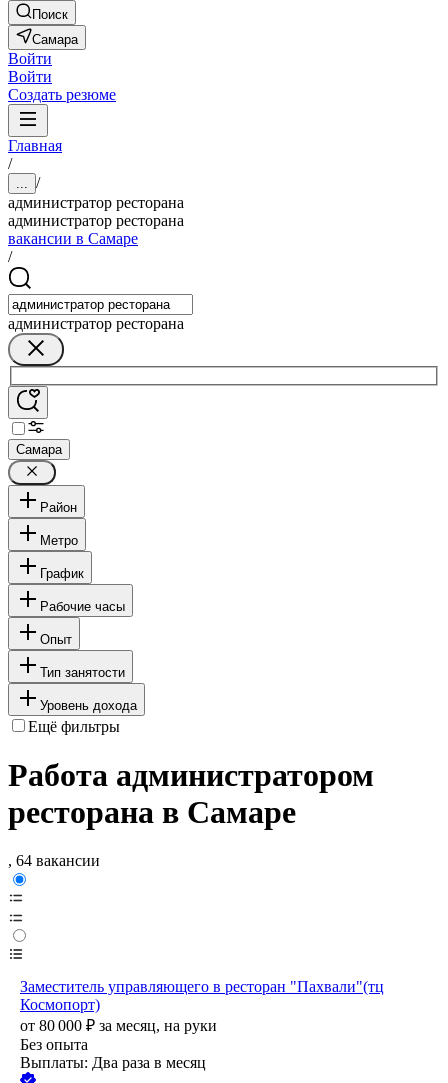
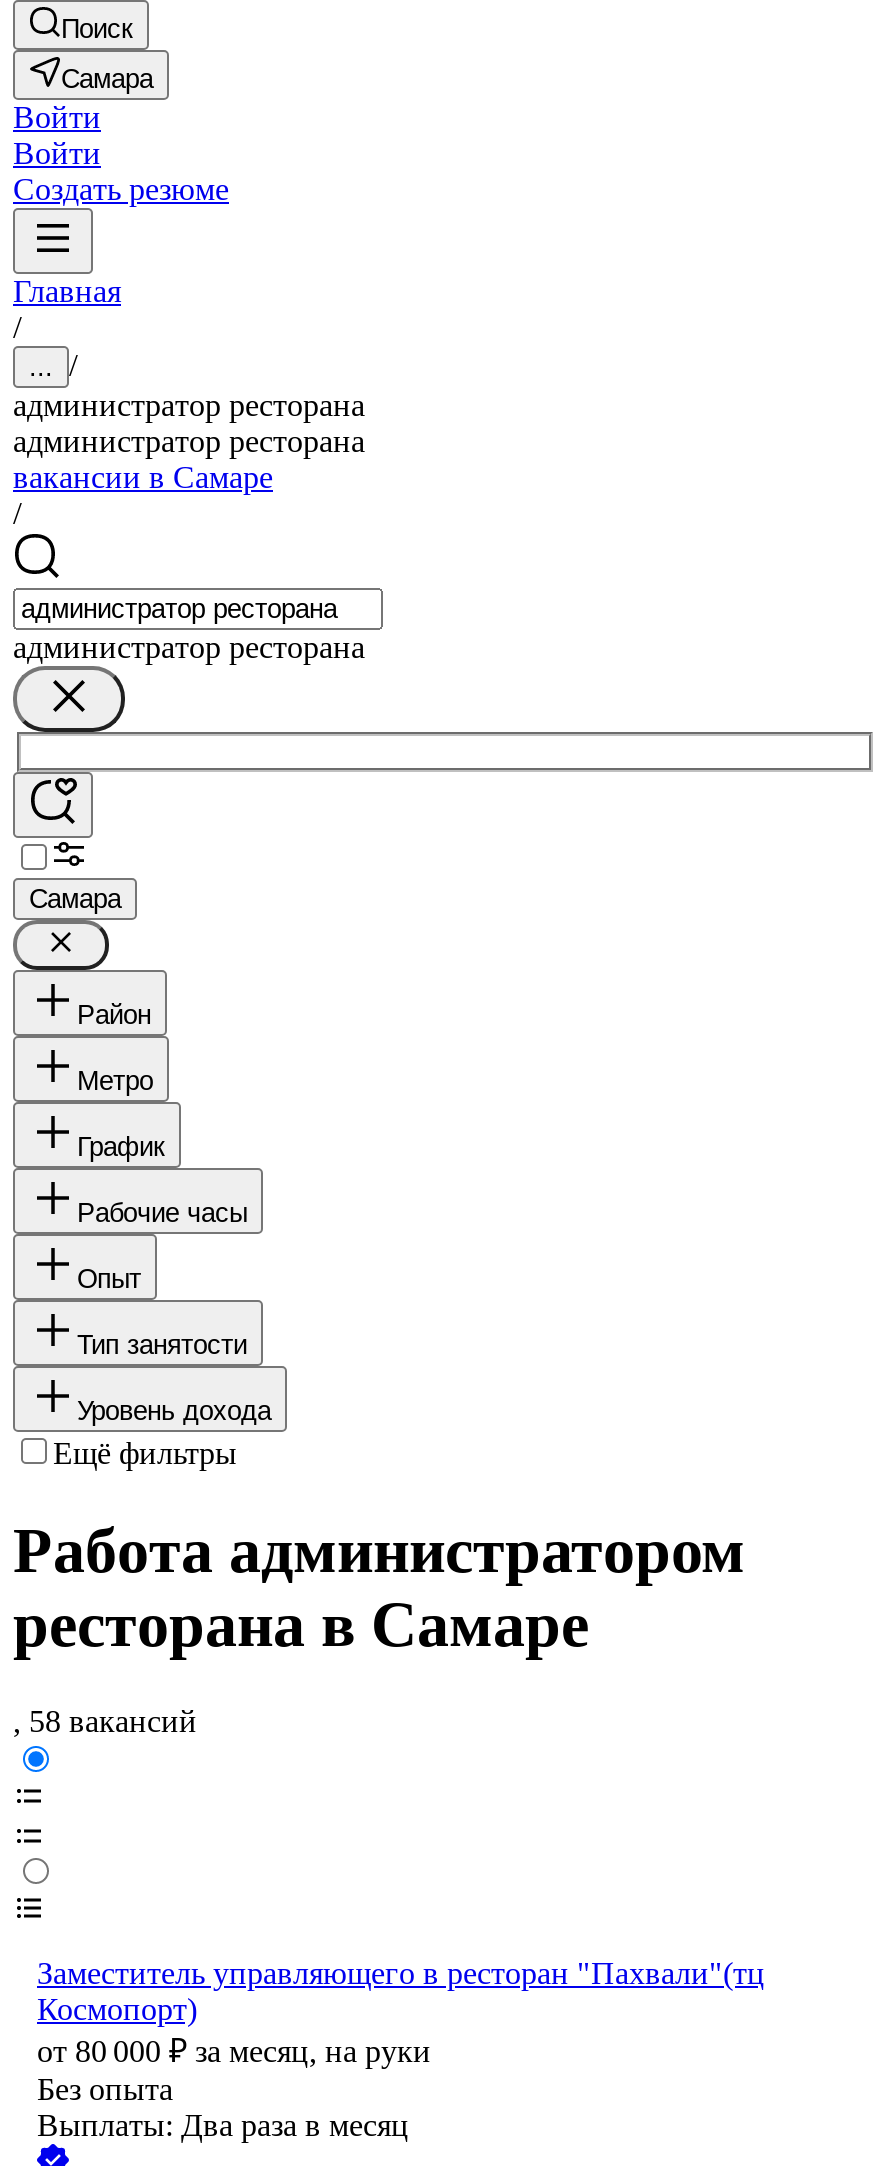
- , 64 вакансии
+ , 58 вакансий
